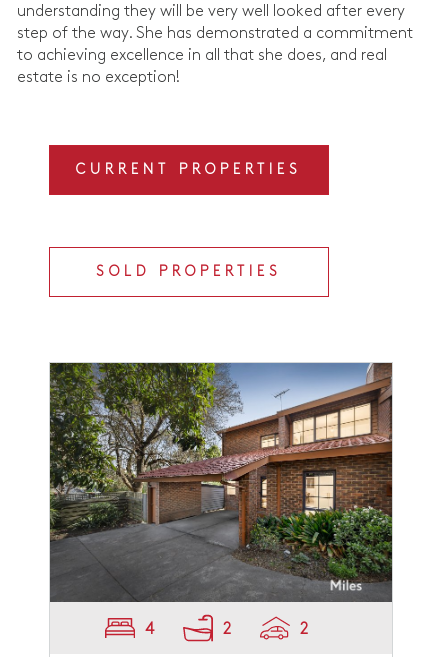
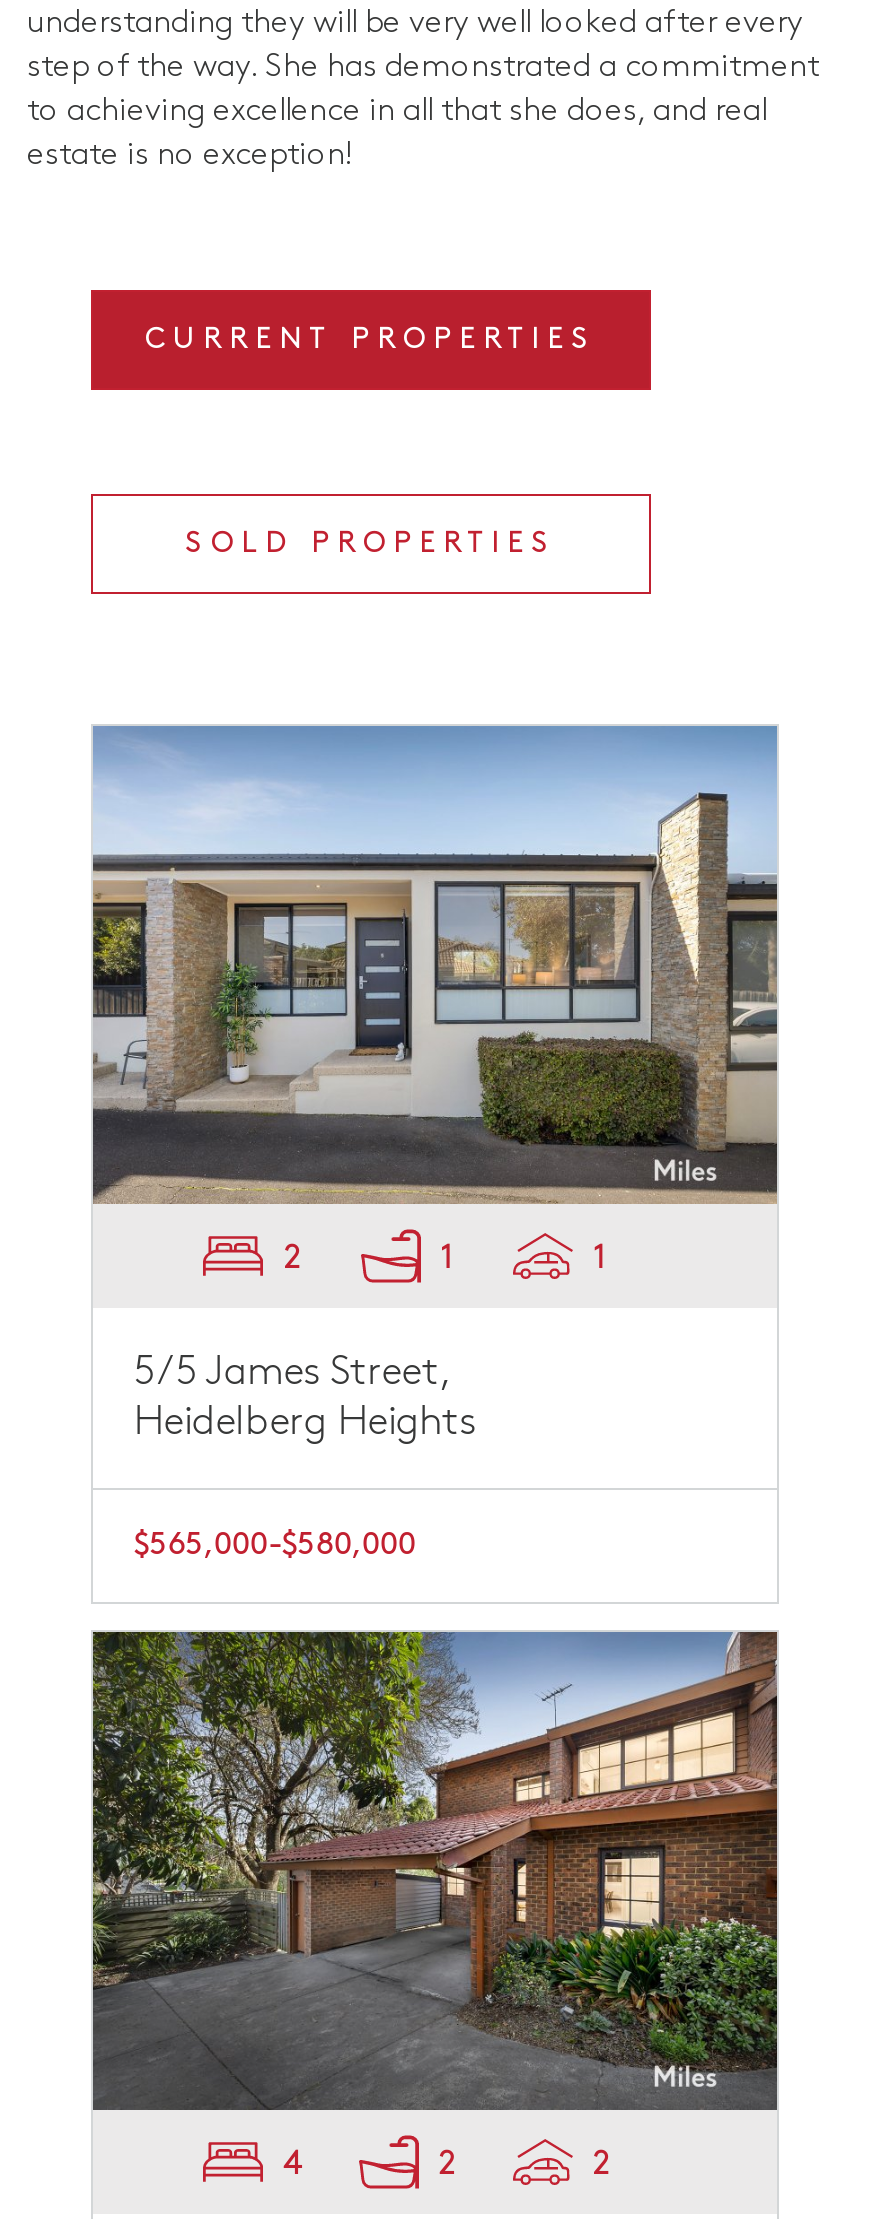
+ [image]
+ 2
+ 1
+ 1
+ 5/5 James Street,
+ Heidelberg Heights
+ $565,000-$580,000
